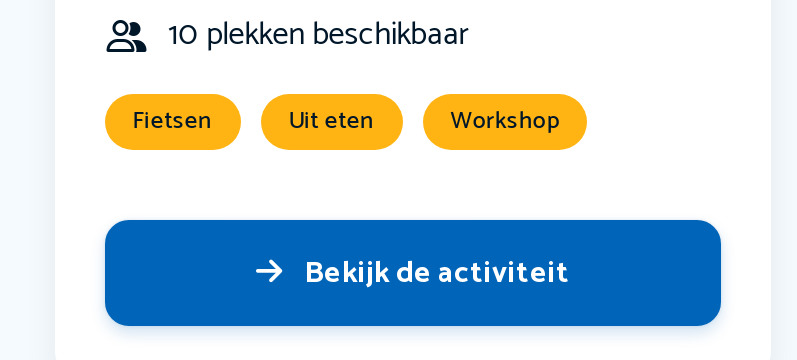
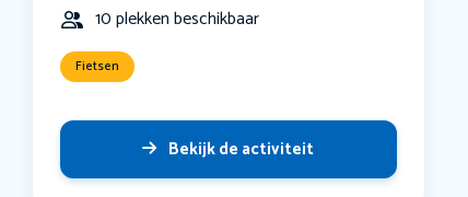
- Uit eten
- Workshop
